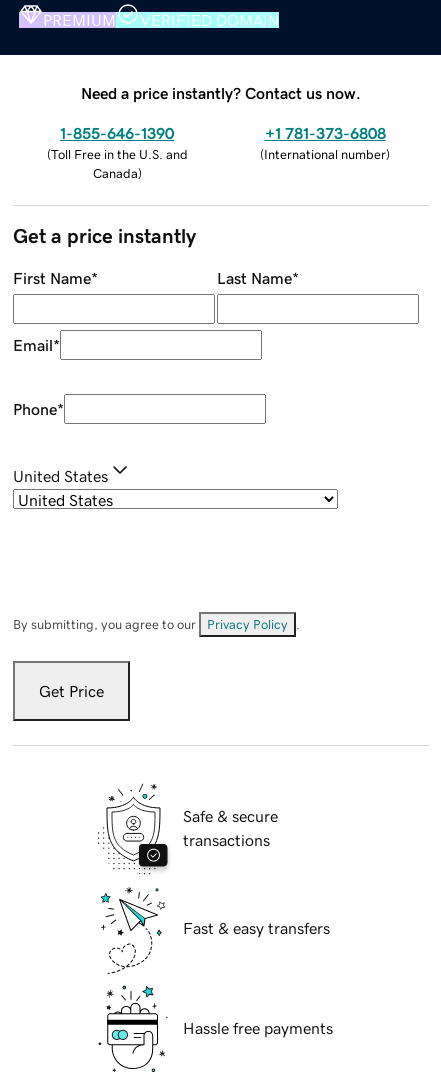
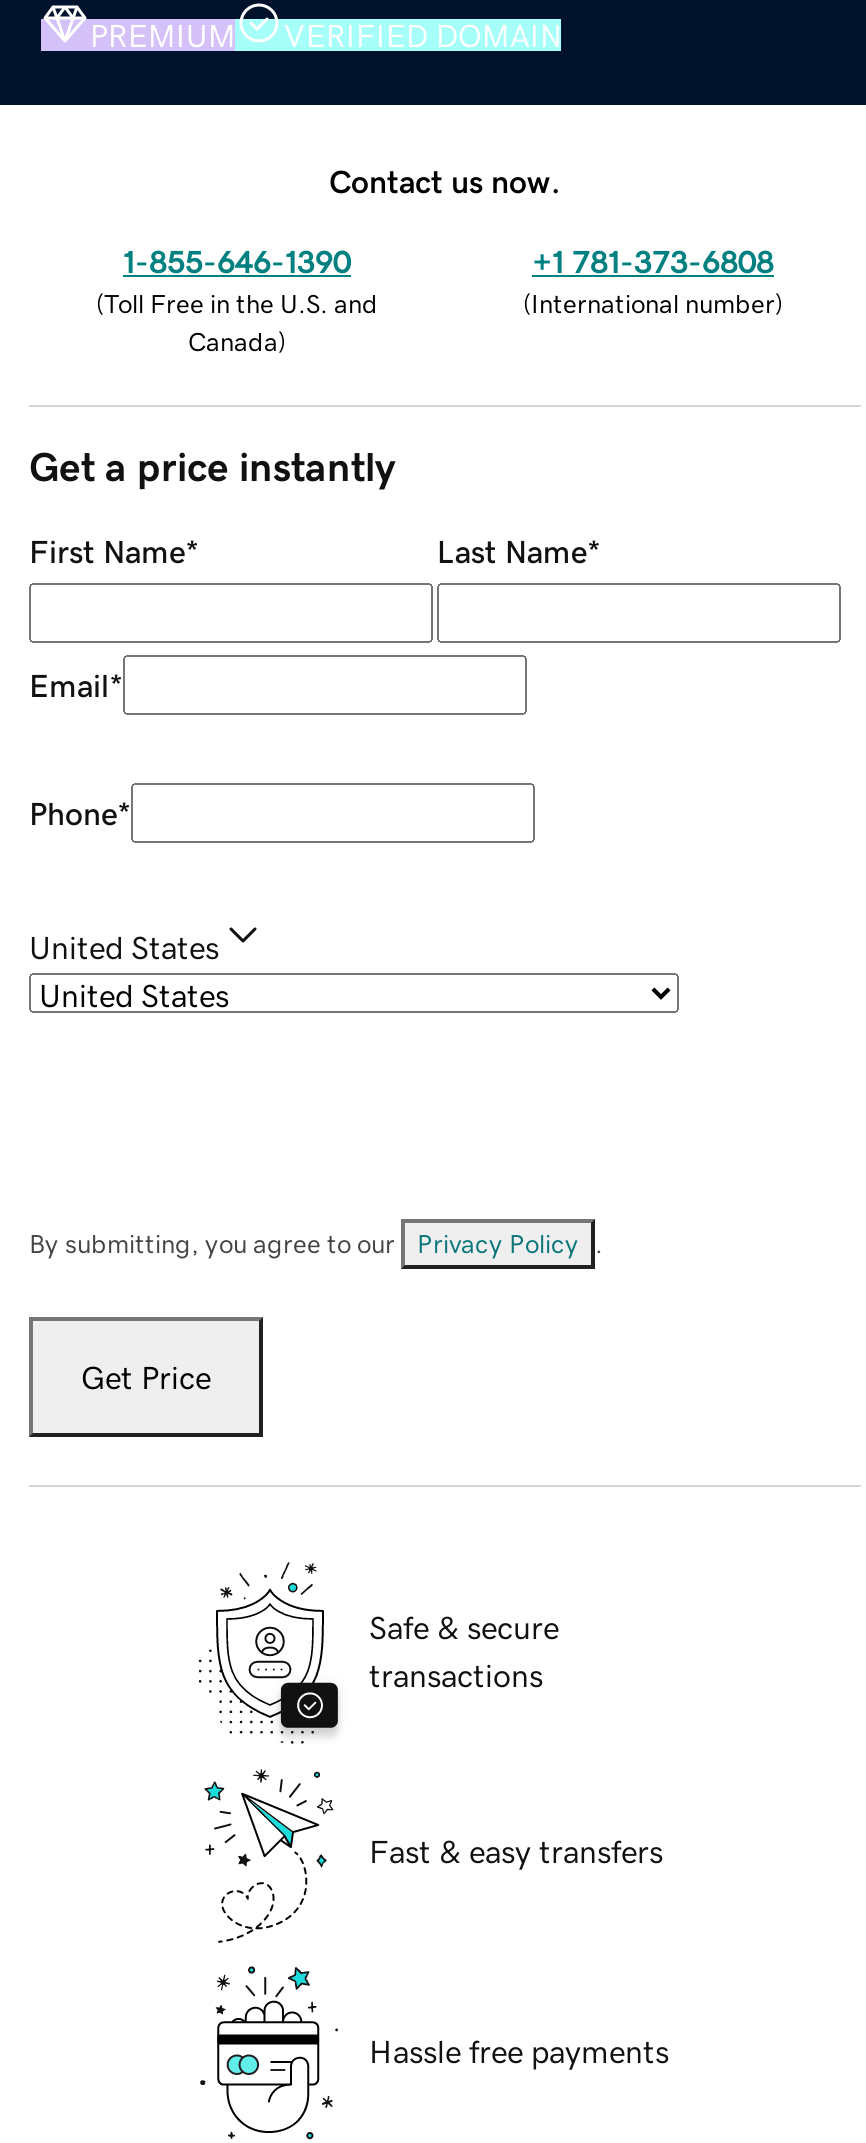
- Need a price instantly? Contact us now.
+ Contact us now.
